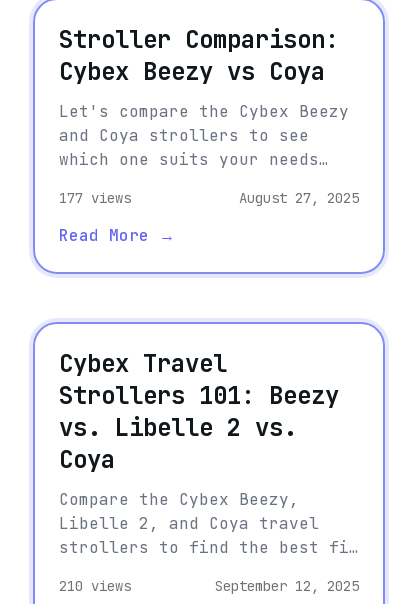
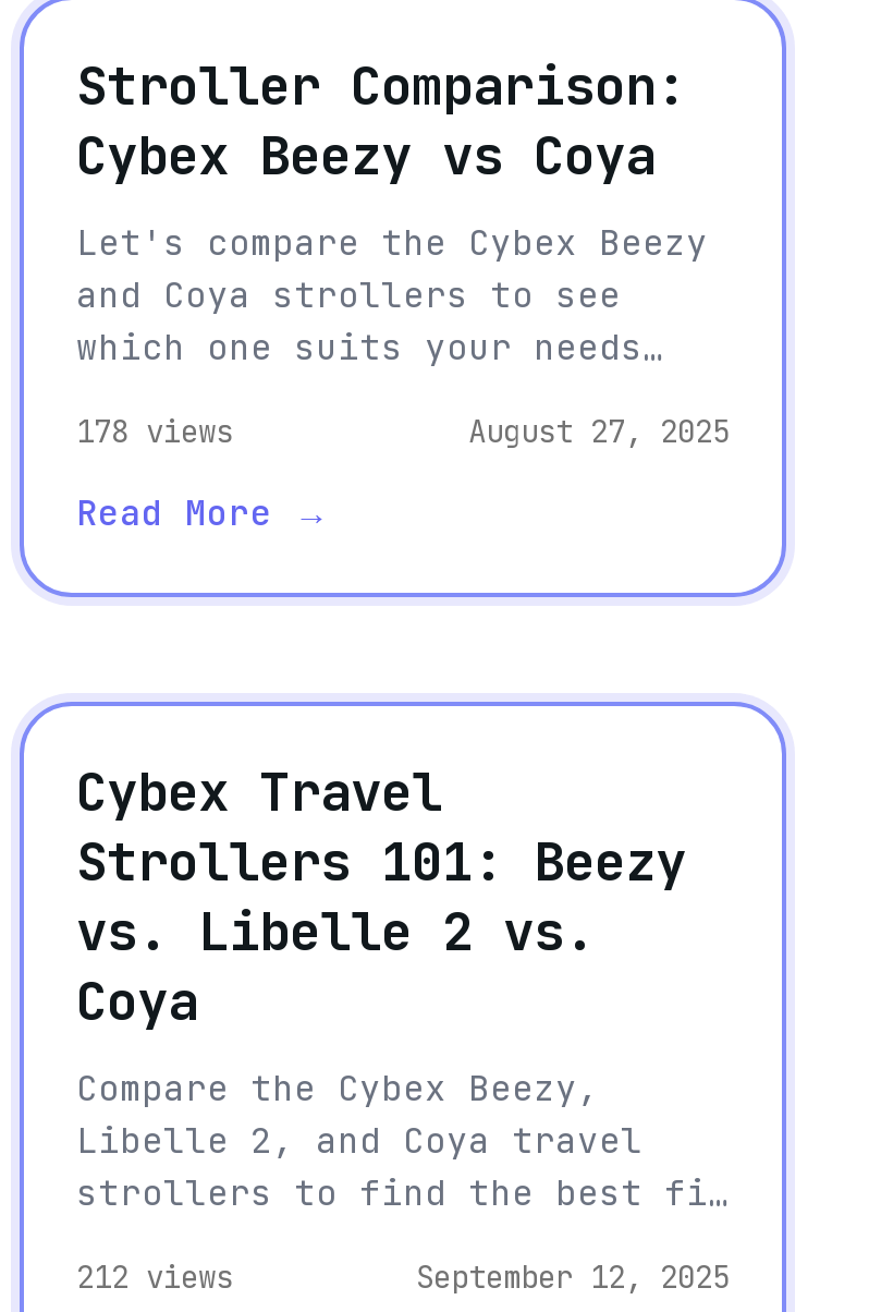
- 177 views
+ 178 views

- 210 views
+ 212 views
